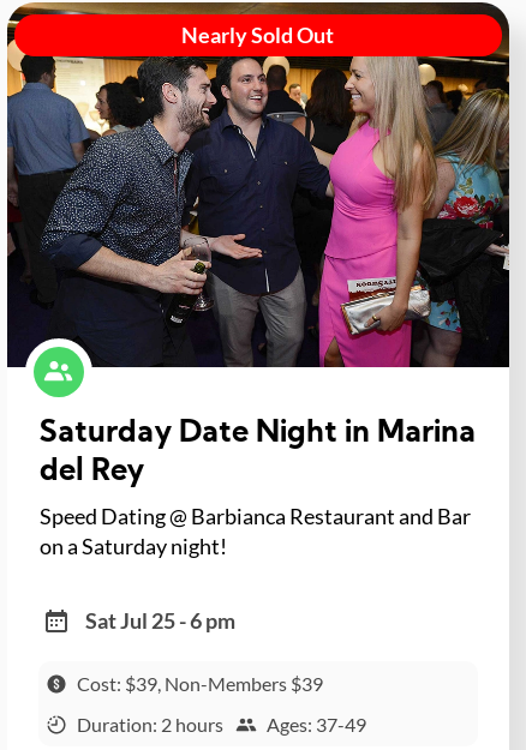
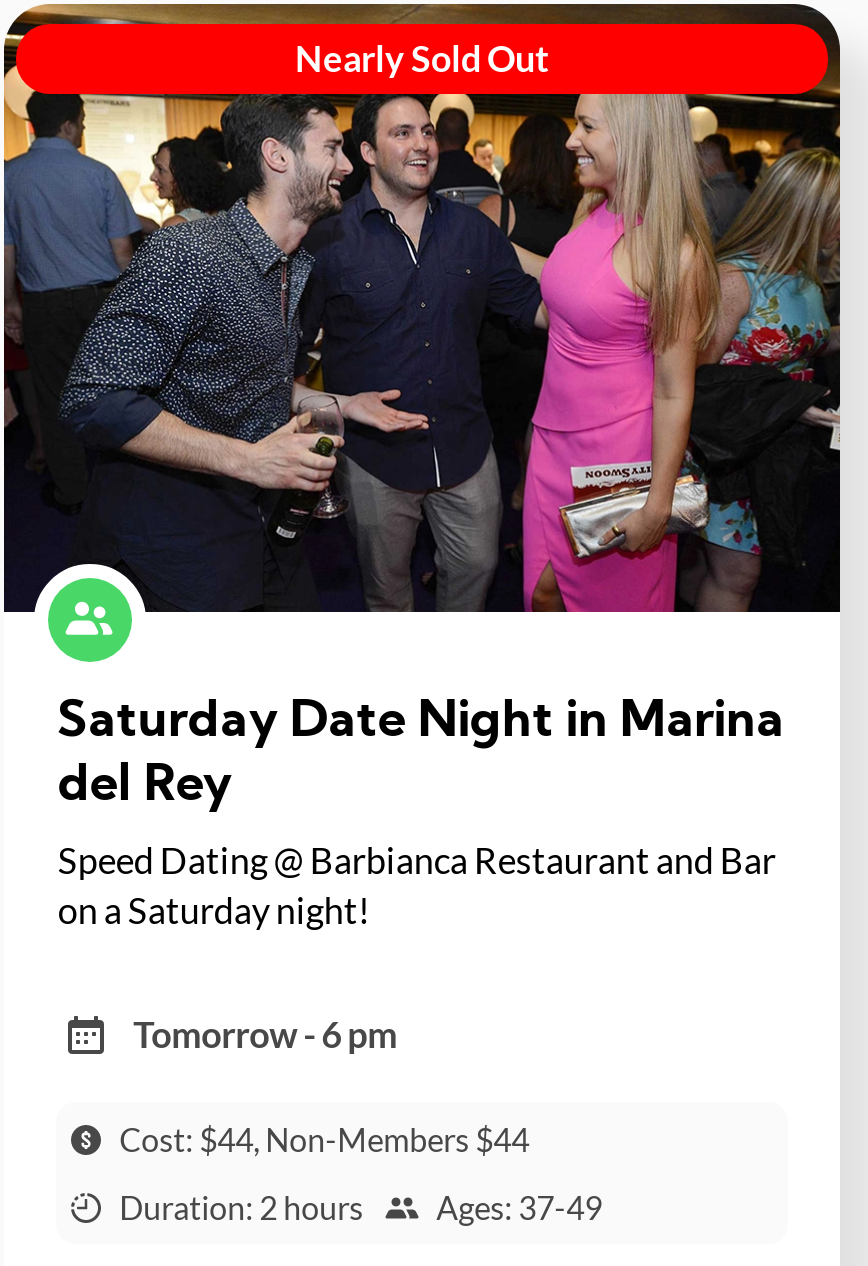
- Sat Jul 25 - 6 pm
+ Tomorrow - 6 pm

- Cost: $39, Non-Members $39
+ Cost: $44, Non-Members $44
